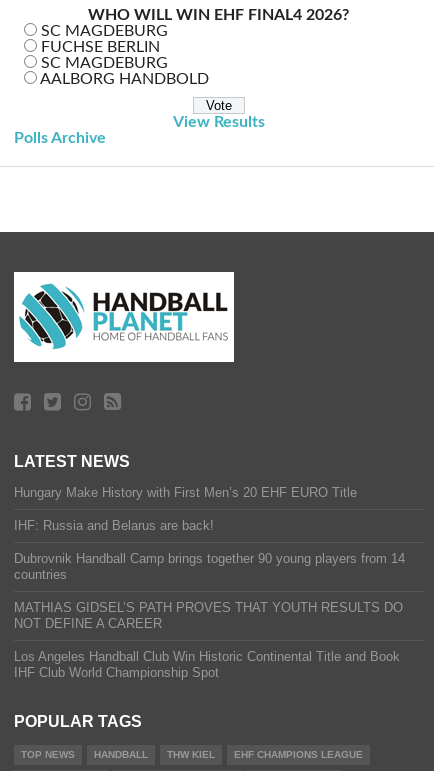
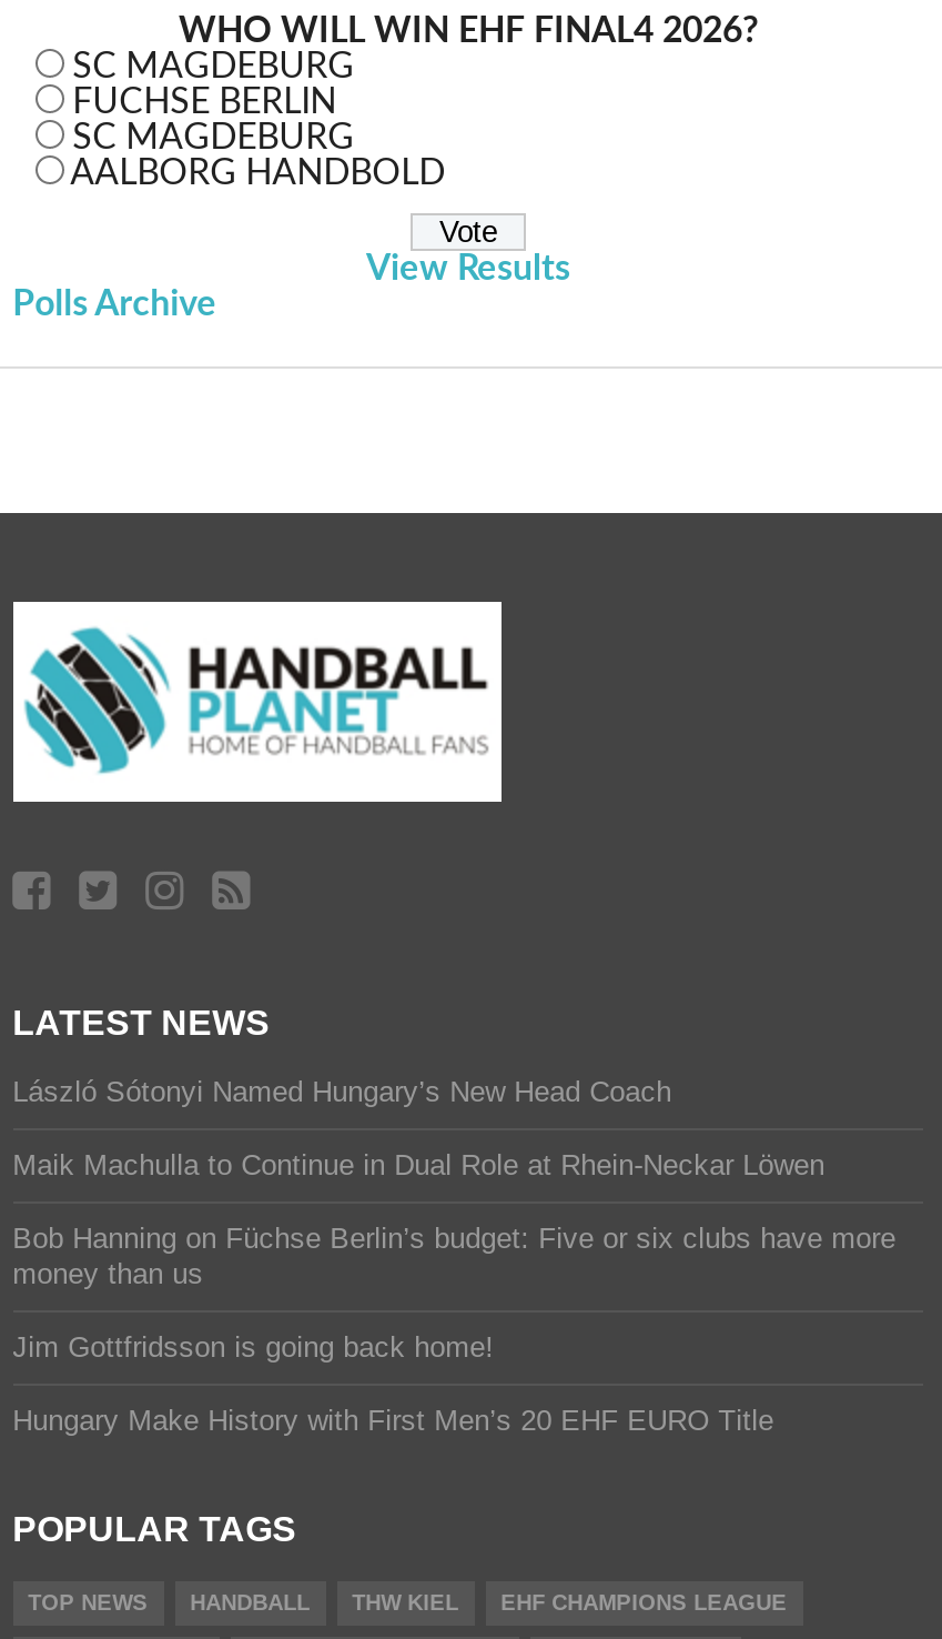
+ László Sótonyi Named Hungary’s New Head Coach
+ Maik Machulla to Continue in Dual Role at Rhein-Neckar Löwen
+ Bob Hanning on Füchse Berlin’s budget: Five or six clubs have more
+ money than us
+ Jim Gottfridsson is going back home!

moved down: Hungary Make History with First Men’s 20 EHF EURO Title

- IHF: Russia and Belarus are back!
- Dubrovnik Handball Camp brings together 90 young players from 14
- countries
- MATHIAS GIDSEL’S PATH PROVES THAT YOUTH RESULTS DO
- NOT DEFINE A CAREER
- Los Angeles Handball Club Win Historic Continental Title and Book
- IHF Club World Championship Spot
